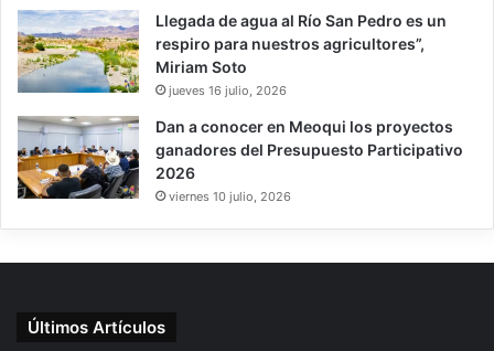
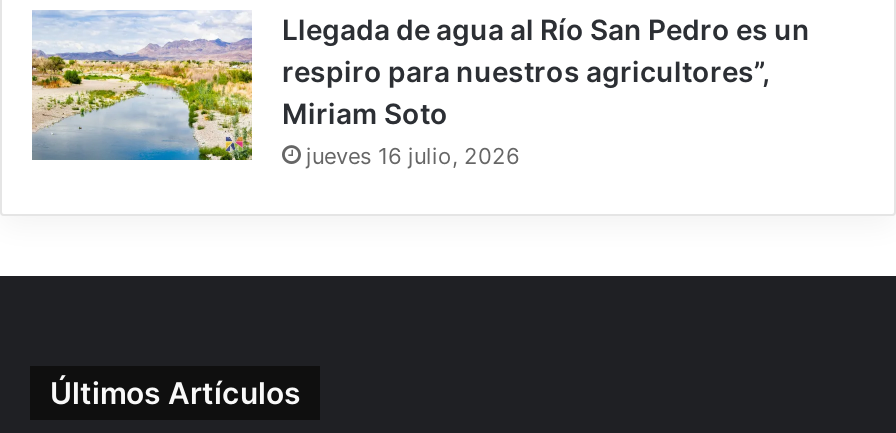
- [image]
- Dan a conocer en Meoqui los proyectos
- ganadores del Presupuesto Participativo
- 2026
- viernes 10 julio, 2026
